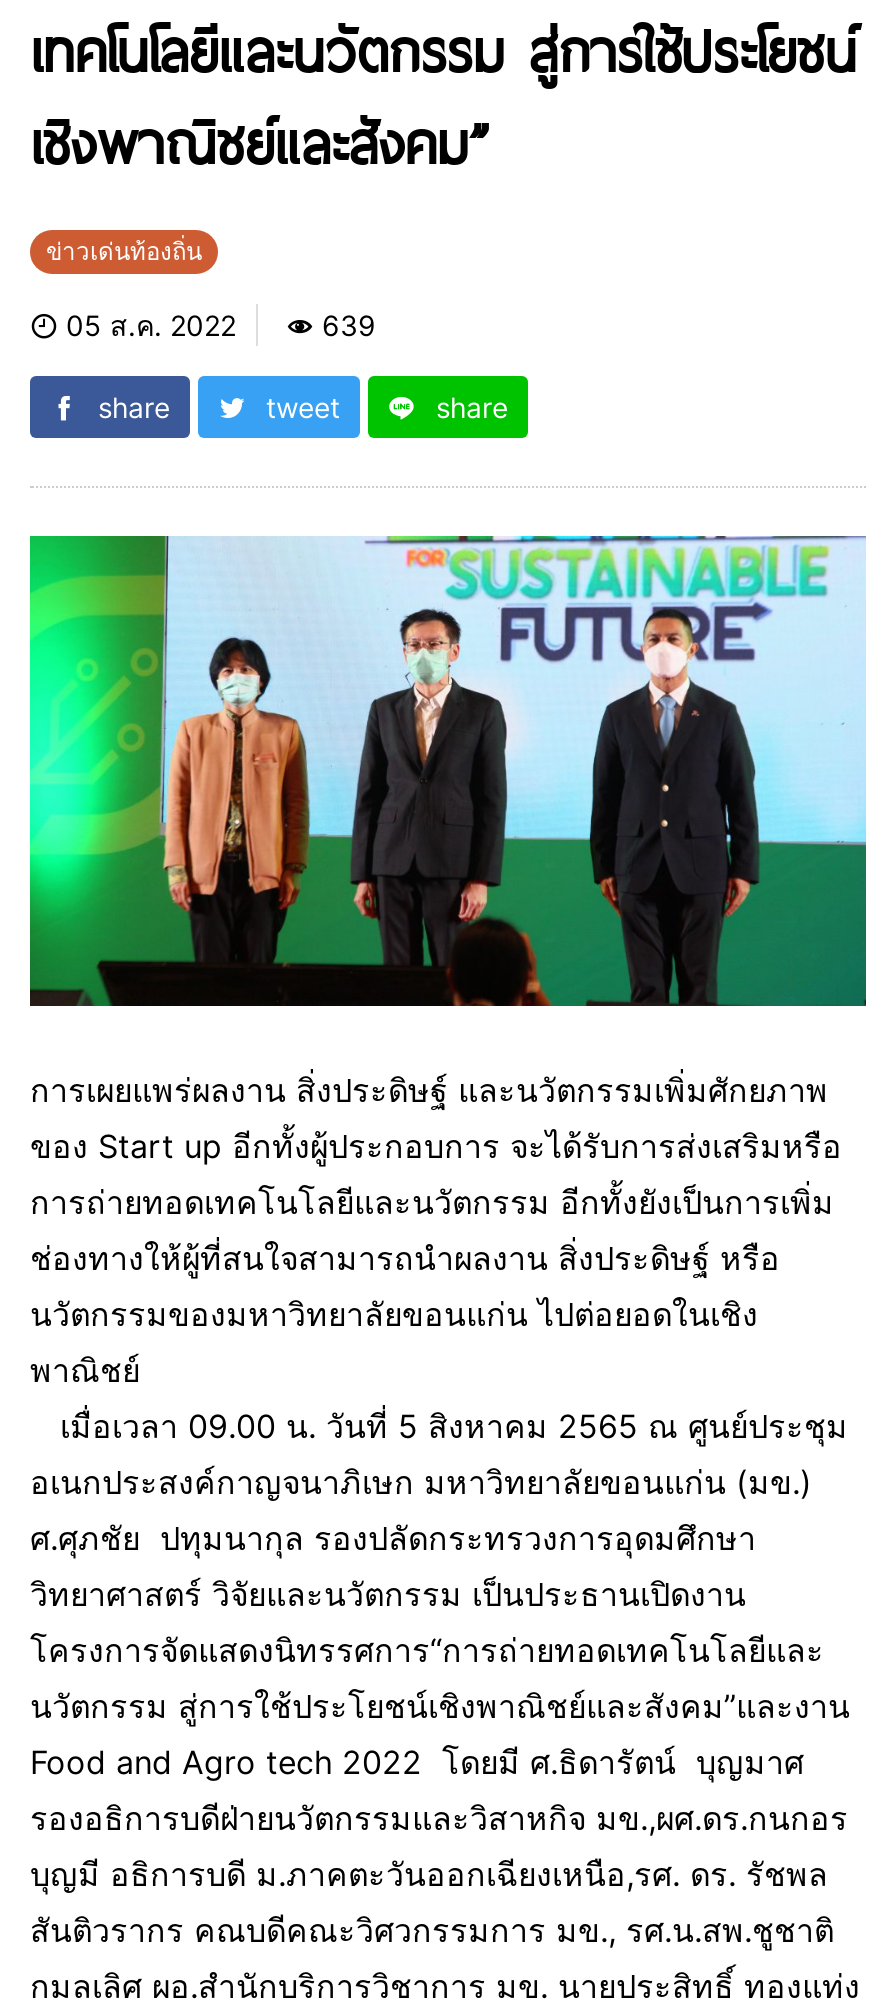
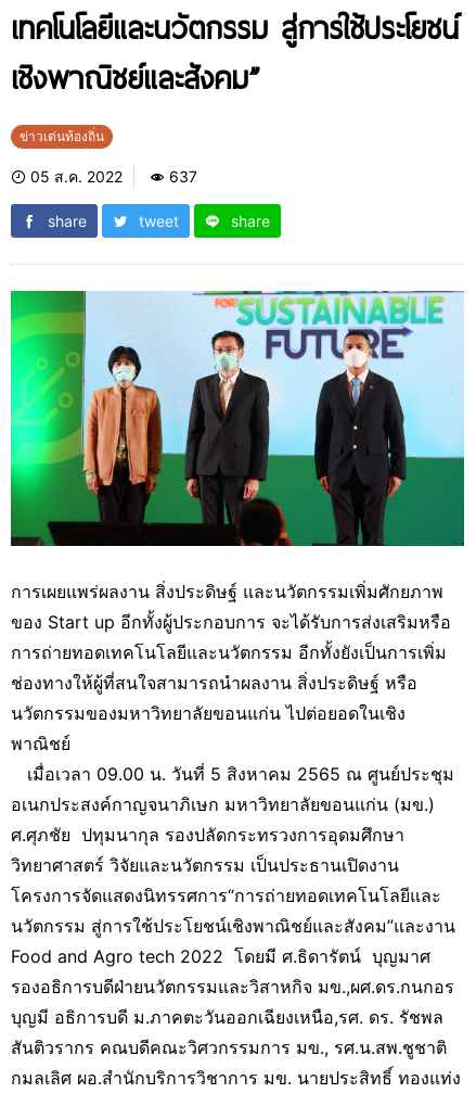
- 639
+ 637
